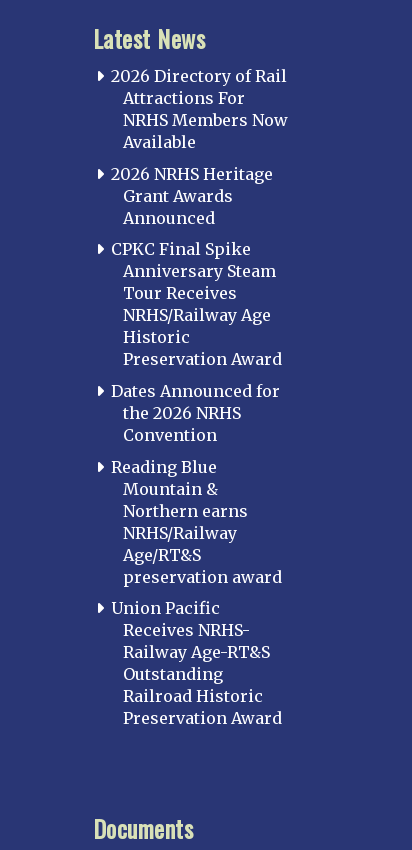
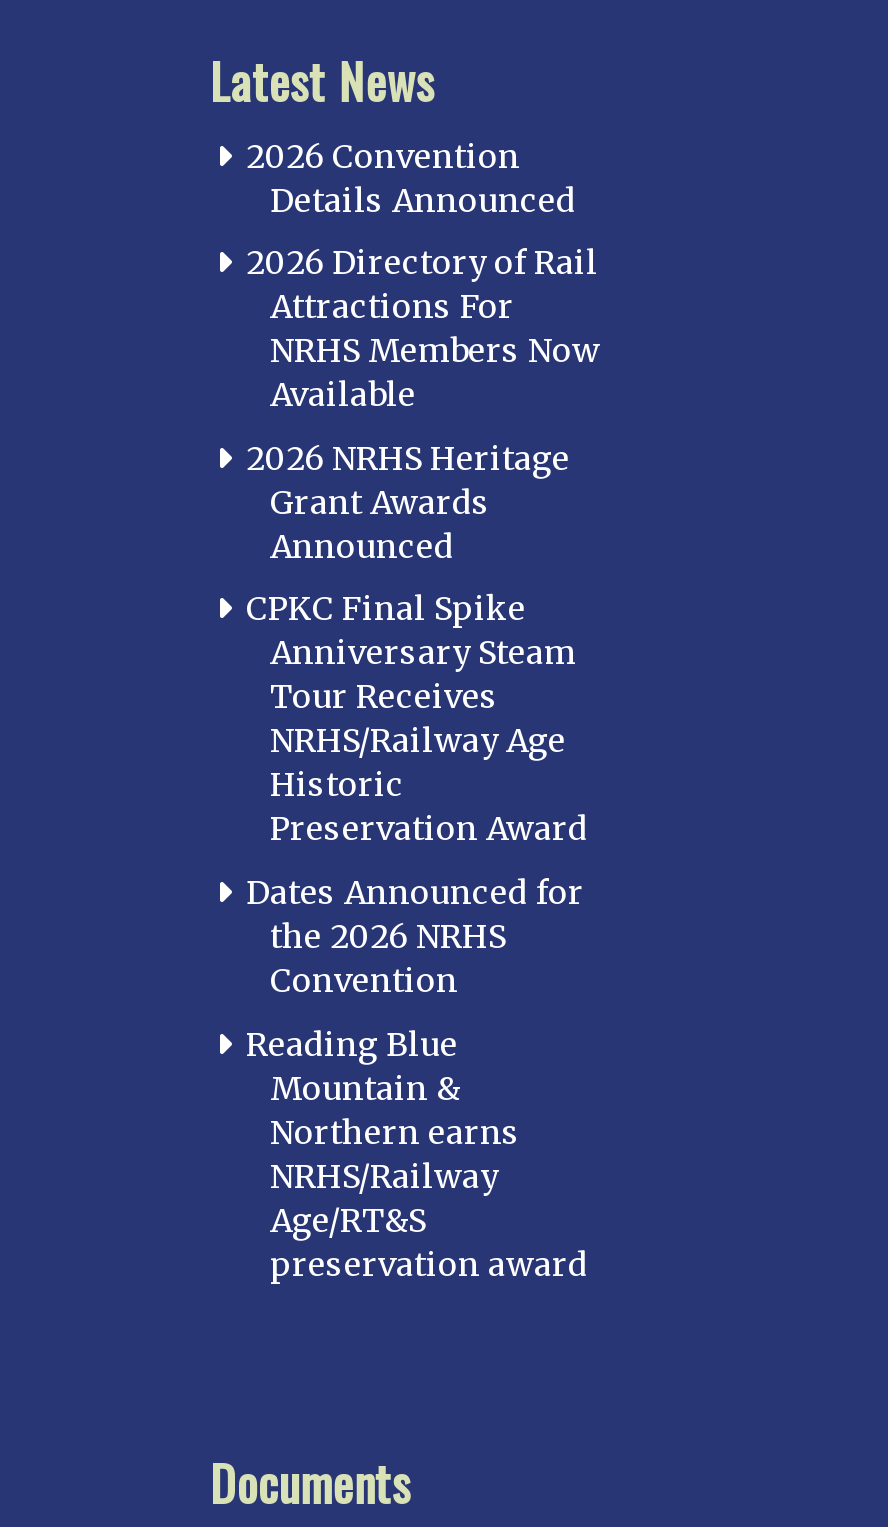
+ 2026 Convention
+ Details Announced

moved down: 2026 Directory of Rail | Attractions For | NRHS Members Now | ... | Age/RT&S | preservation award

- Union Pacific
- Receives NRHS-
- Railway Age-RT&S
- Outstanding
- Railroad Historic
- Preservation Award
